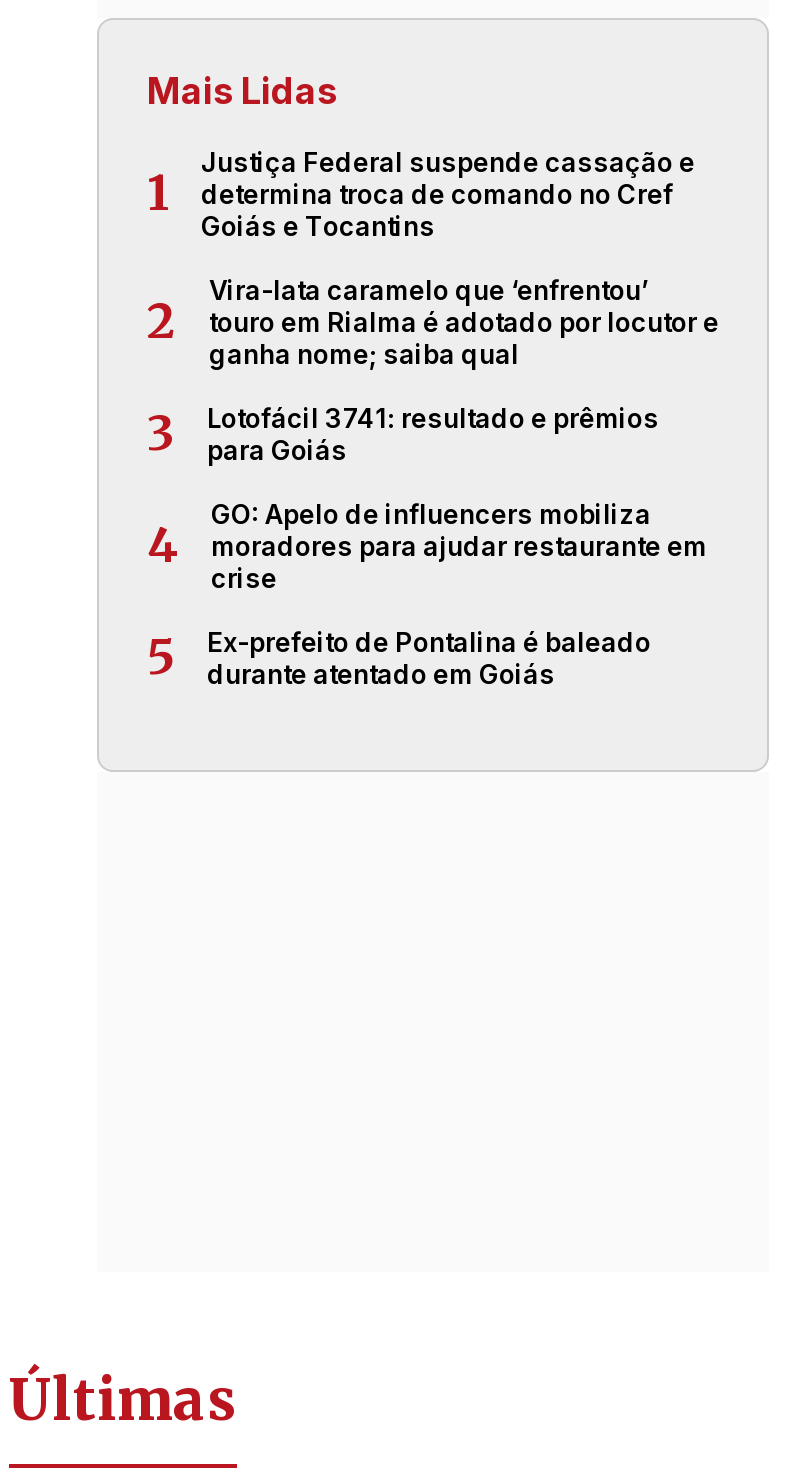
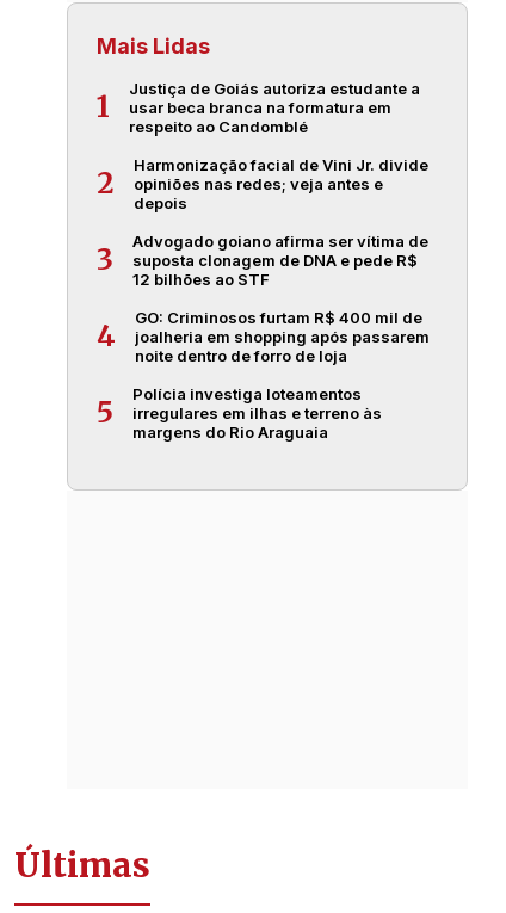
- Justiça Federal suspende cassação e
- determina troca de comando no Cref
- Goiás e Tocantins
+ Justiça de Goiás autoriza estudante a
+ usar beca branca na formatura em
+ respeito ao Candomblé

- Vira-lata caramelo que ‘enfrentou’
- touro em Rialma é adotado por locutor e
- ganha nome; saiba qual
+ Harmonização facial de Vini Jr. divide
+ opiniões nas redes; veja antes e
+ depois

- Lotofácil 3741: resultado e prêmios
- para Goiás
+ Advogado goiano afirma ser vítima de
+ suposta clonagem de DNA e pede R$
+ 12 bilhões ao STF

- GO: Apelo de influencers mobiliza
- moradores para ajudar restaurante em
- crise
+ GO: Criminosos furtam R$ 400 mil de
+ joalheria em shopping após passarem
+ noite dentro de forro de loja

- Ex-prefeito de Pontalina é baleado
- durante atentado em Goiás
+ Polícia investiga loteamentos
+ irregulares em ilhas e terreno às
+ margens do Rio Araguaia
